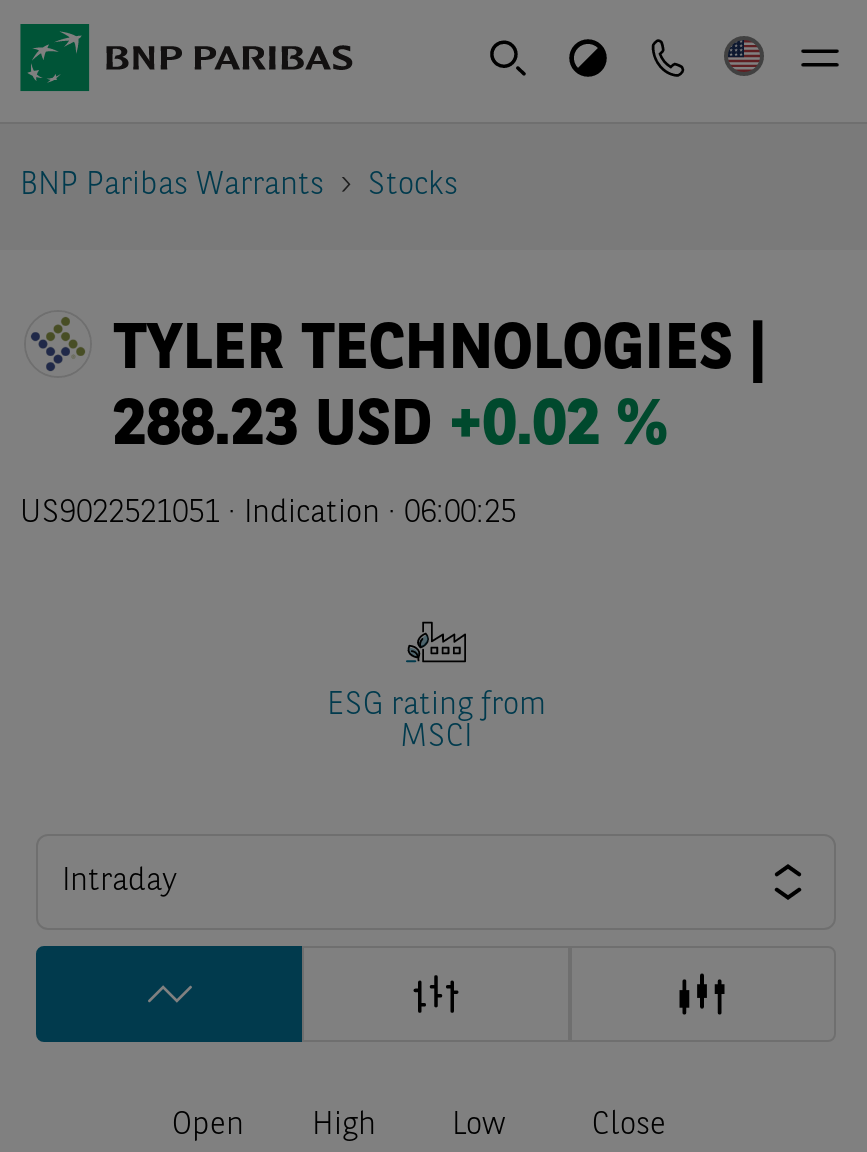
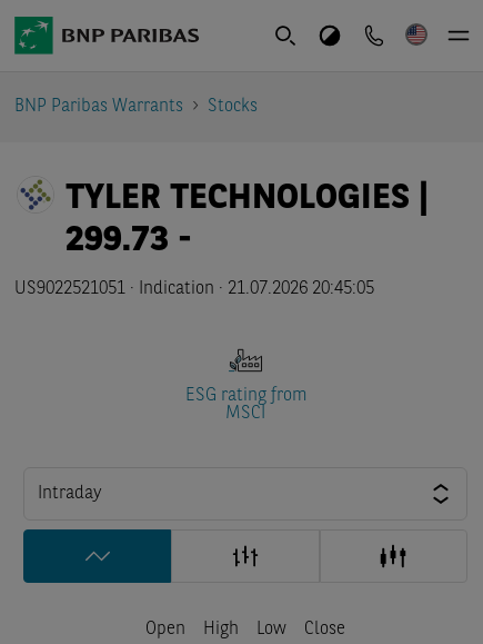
- 288.23 USD +0.02 %
+ 299.73 -

- US9022521051 · Indication · 06:00:25
+ US9022521051 · Indication · 21.07.2026 20:45:05
